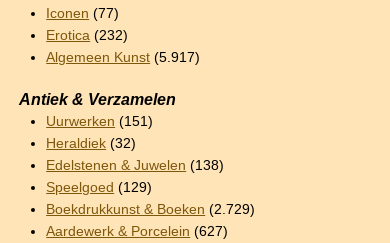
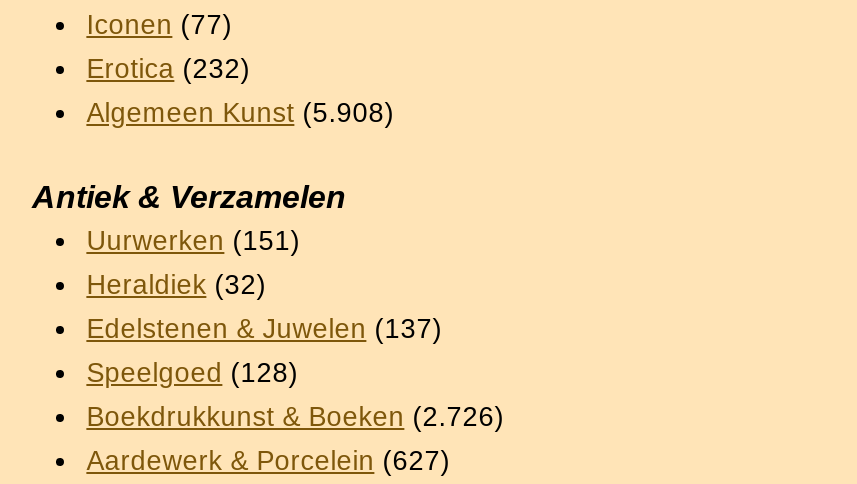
- Algemeen Kunst (5.917)
+ Algemeen Kunst (5.908)

- Edelstenen & Juwelen (138)
+ Edelstenen & Juwelen (137)

- Speelgoed (129)
+ Speelgoed (128)

- Boekdrukkunst & Boeken (2.729)
+ Boekdrukkunst & Boeken (2.726)
